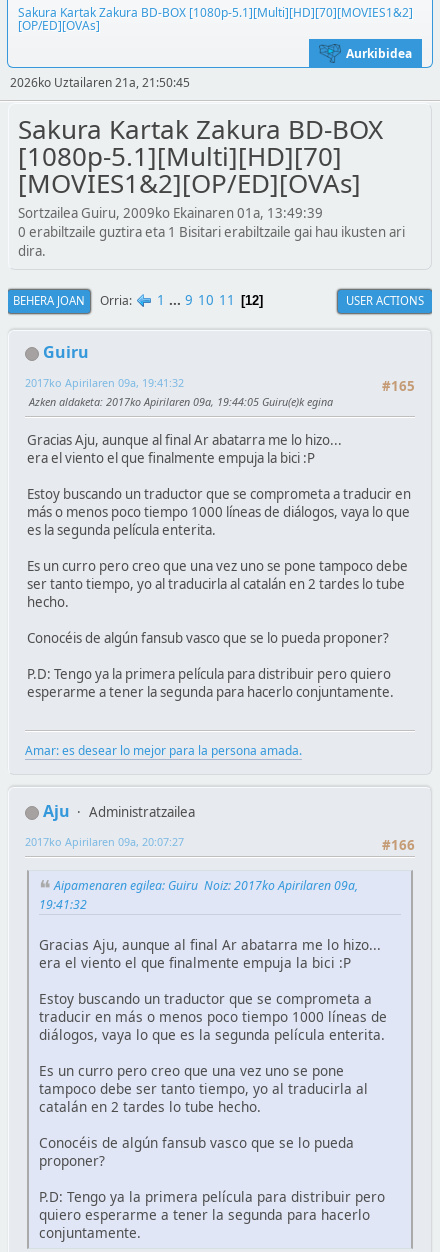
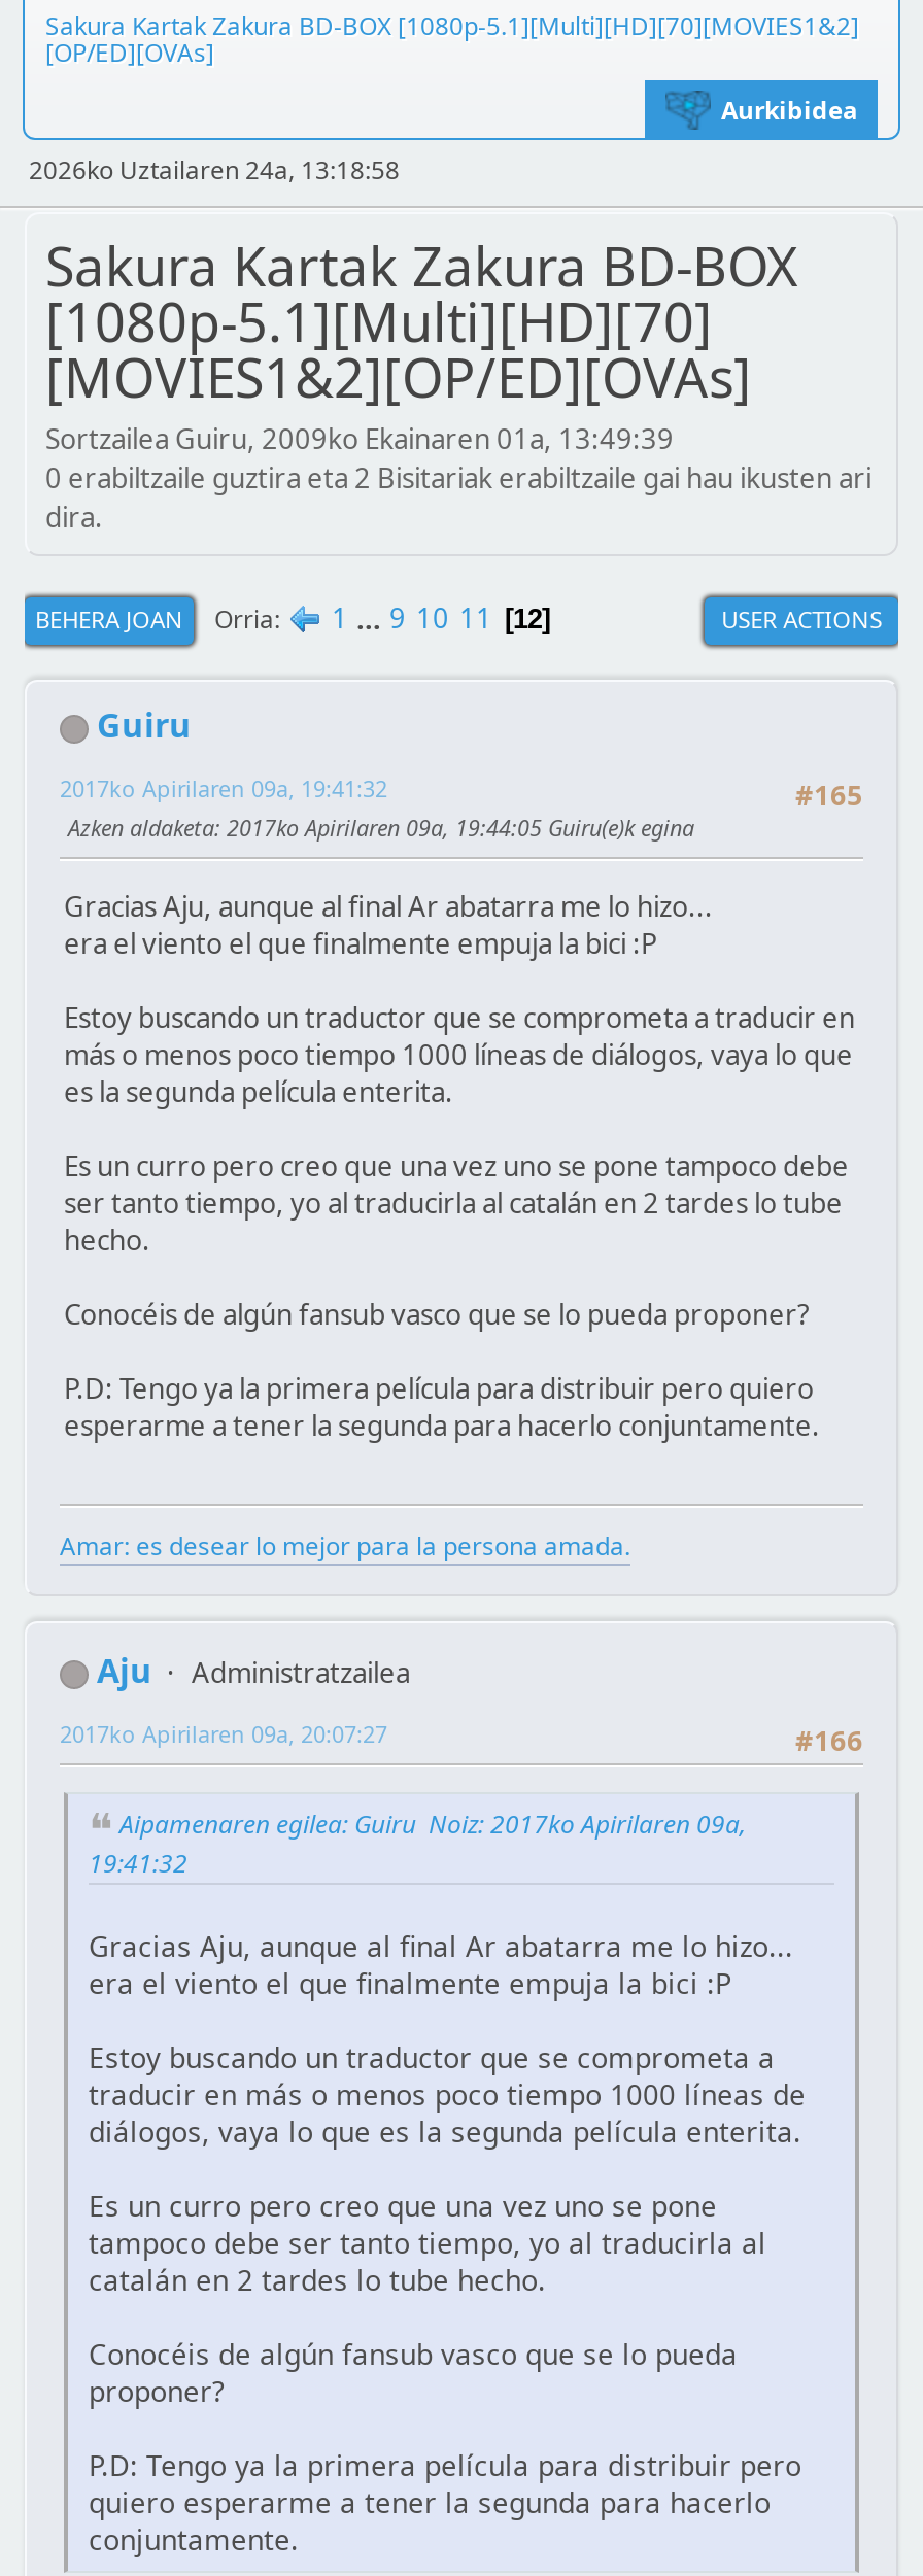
- 2026ko Uztailaren 21a, 21:50:45
+ 2026ko Uztailaren 24a, 13:18:58

- 0 erabiltzaile guztira eta 1 Bisitari erabiltzaile gai hau ikusten ari
+ 0 erabiltzaile guztira eta 2 Bisitariak erabiltzaile gai hau ikusten ari
